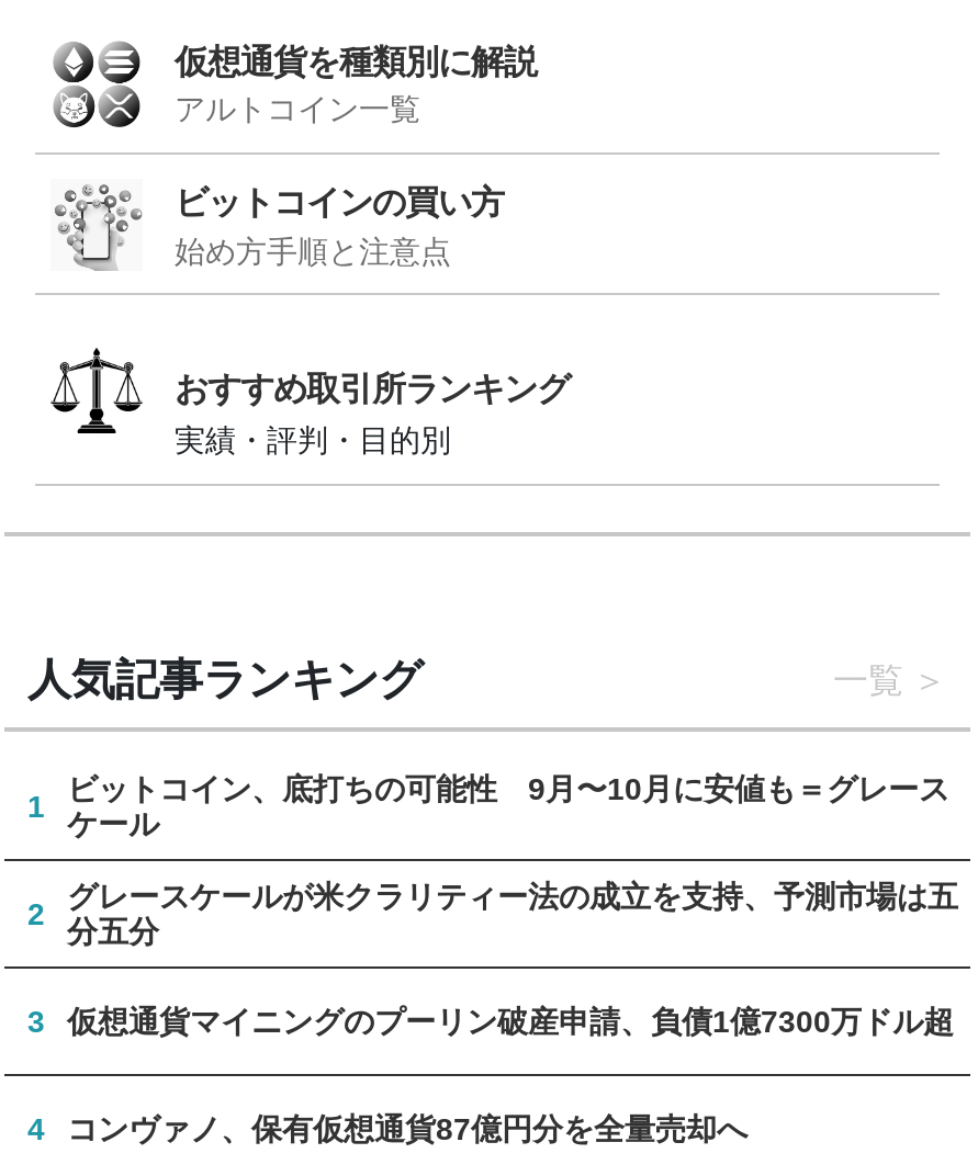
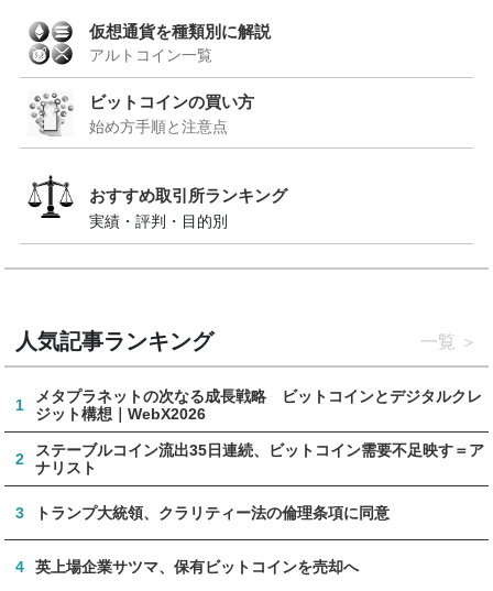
- ビットコイン、底打ちの可能性 9月〜10月に安値も＝グレース
- ケール
+ メタプラネットの次なる成長戦略 ビットコインとデジタルクレ
+ ジット構想｜WebX2026

- グレースケールが米クラリティー法の成立を支持、予測市場は五
- 分五分
+ ステーブルコイン流出35日連続、ビットコイン需要不足映す＝ア
+ ナリスト

- 仮想通貨マイニングのプーリン破産申請、負債1億7300万ドル超
+ トランプ大統領、クラリティー法の倫理条項に同意

- コンヴァノ、保有仮想通貨87億円分を全量売却へ
+ 英上場企業サツマ、保有ビットコインを売却へ
